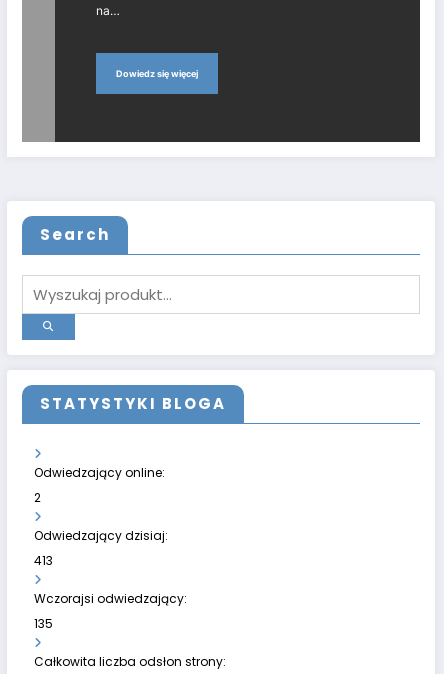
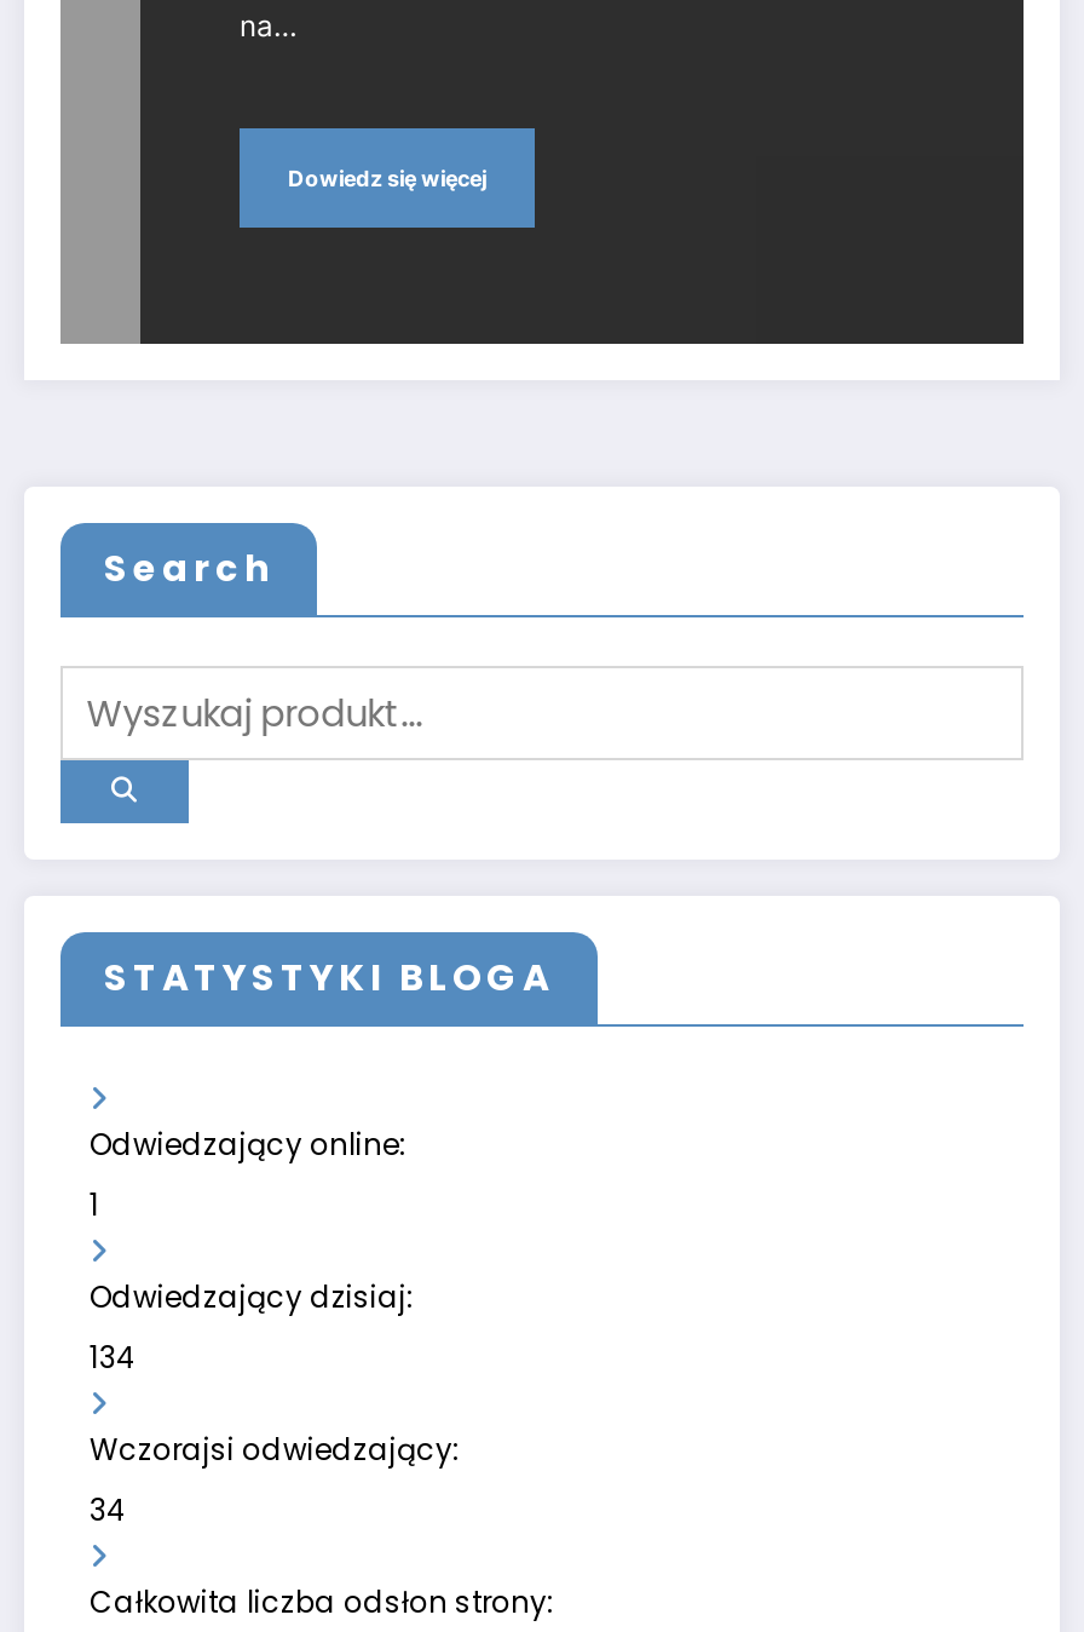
- 2
+ 1

- 413
+ 134

- 135
+ 34
